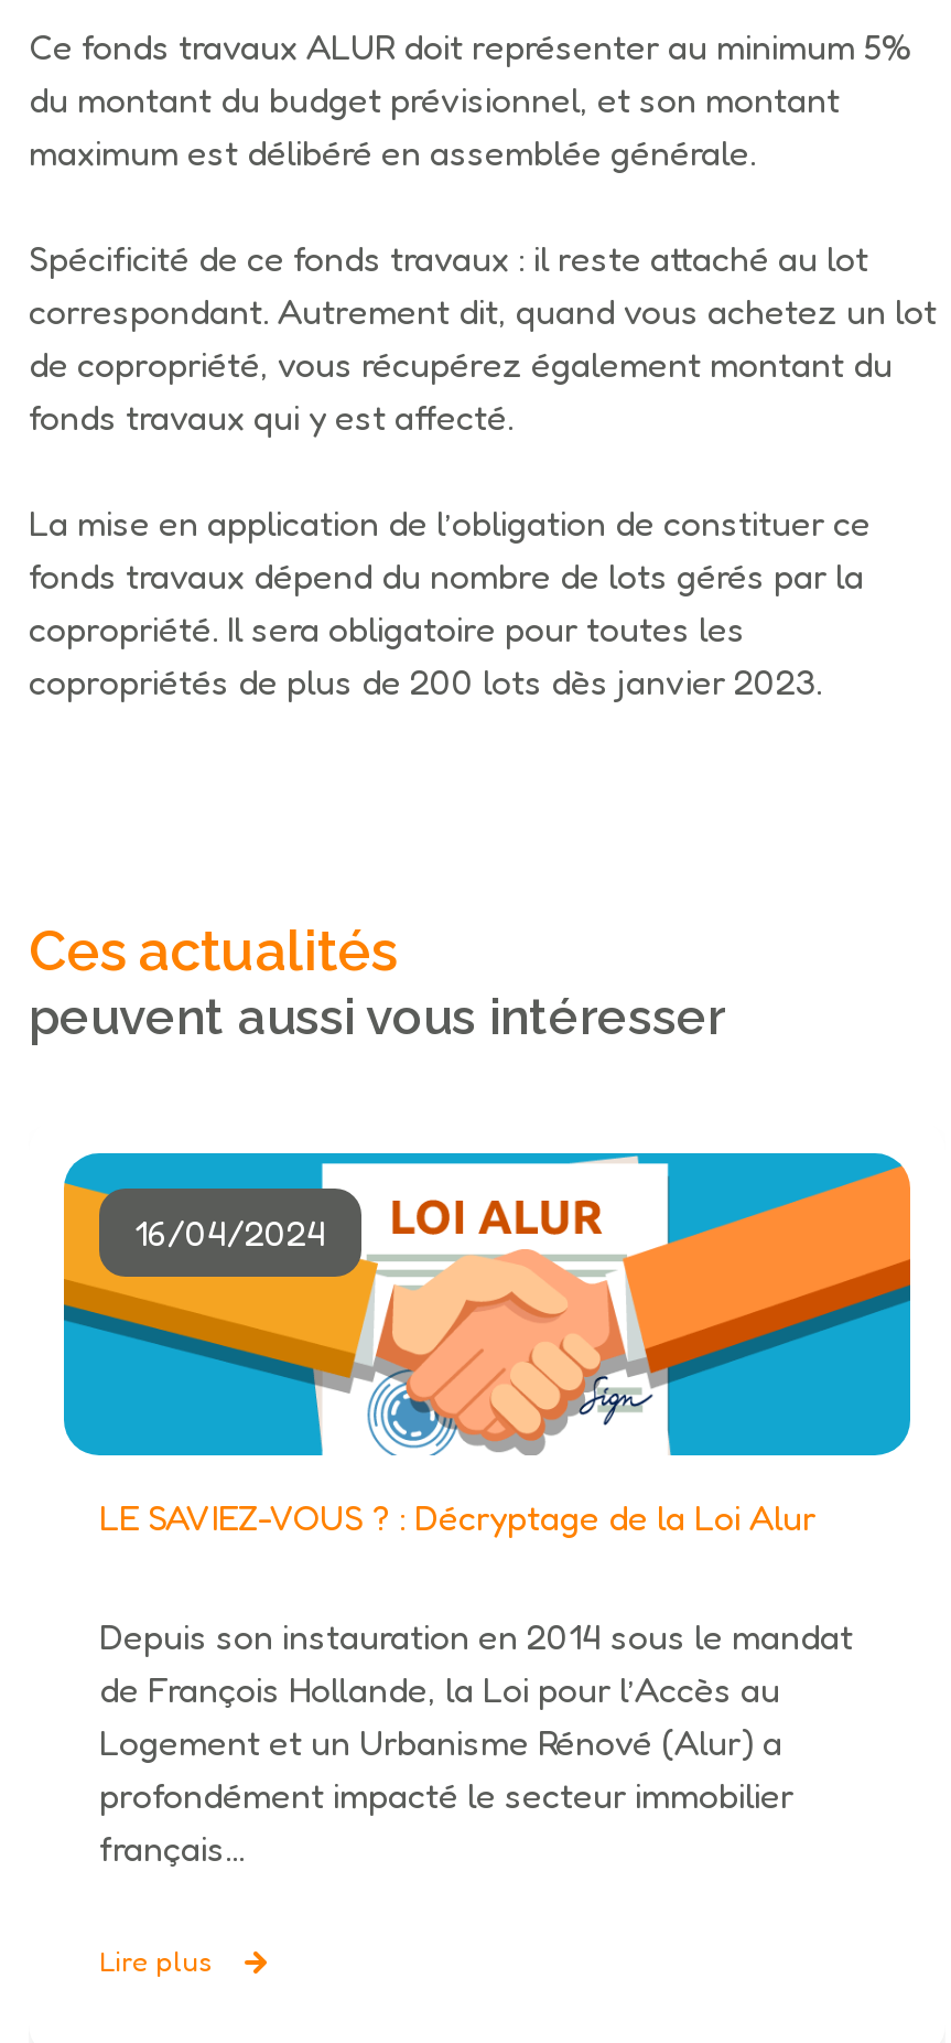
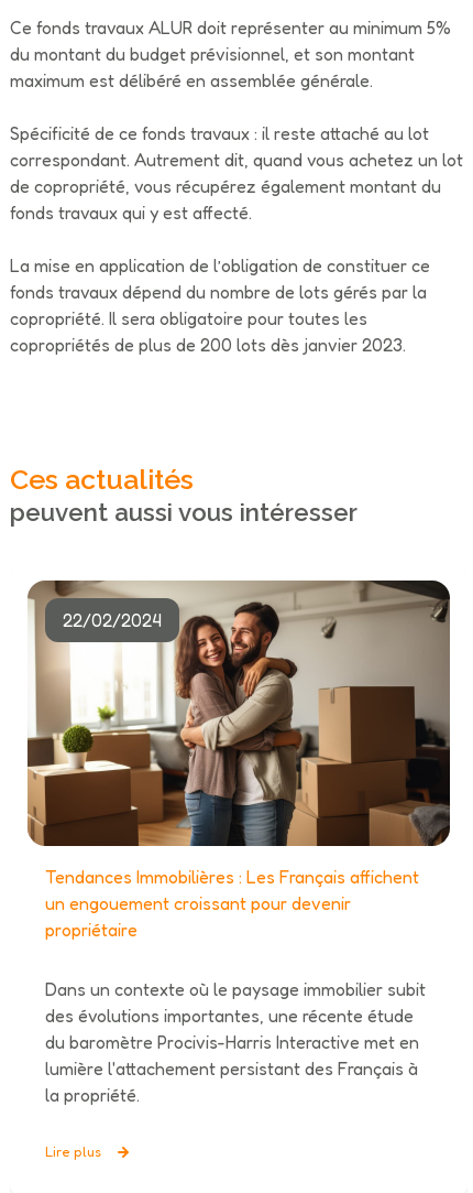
- [image]
- 16/04/2024
+ [image]
+ 22/02/2024

- LE SAVIEZ-VOUS ? : Décryptage de la Loi Alur
+ Tendances Immobilières : Les Français affichent
+ un engouement croissant pour devenir
+ propriétaire

- Depuis son instauration en 2014 sous le mandat
- de François Hollande, la Loi pour l’Accès au
- Logement et un Urbanisme Rénové (Alur) a
- profondément impacté le secteur immobilier
- français...
+ Dans un contexte où le paysage immobilier subit
+ des évolutions importantes, une récente étude
+ du baromètre Procivis-Harris Interactive met en
+ lumière l'attachement persistant des Français à
+ la propriété.
